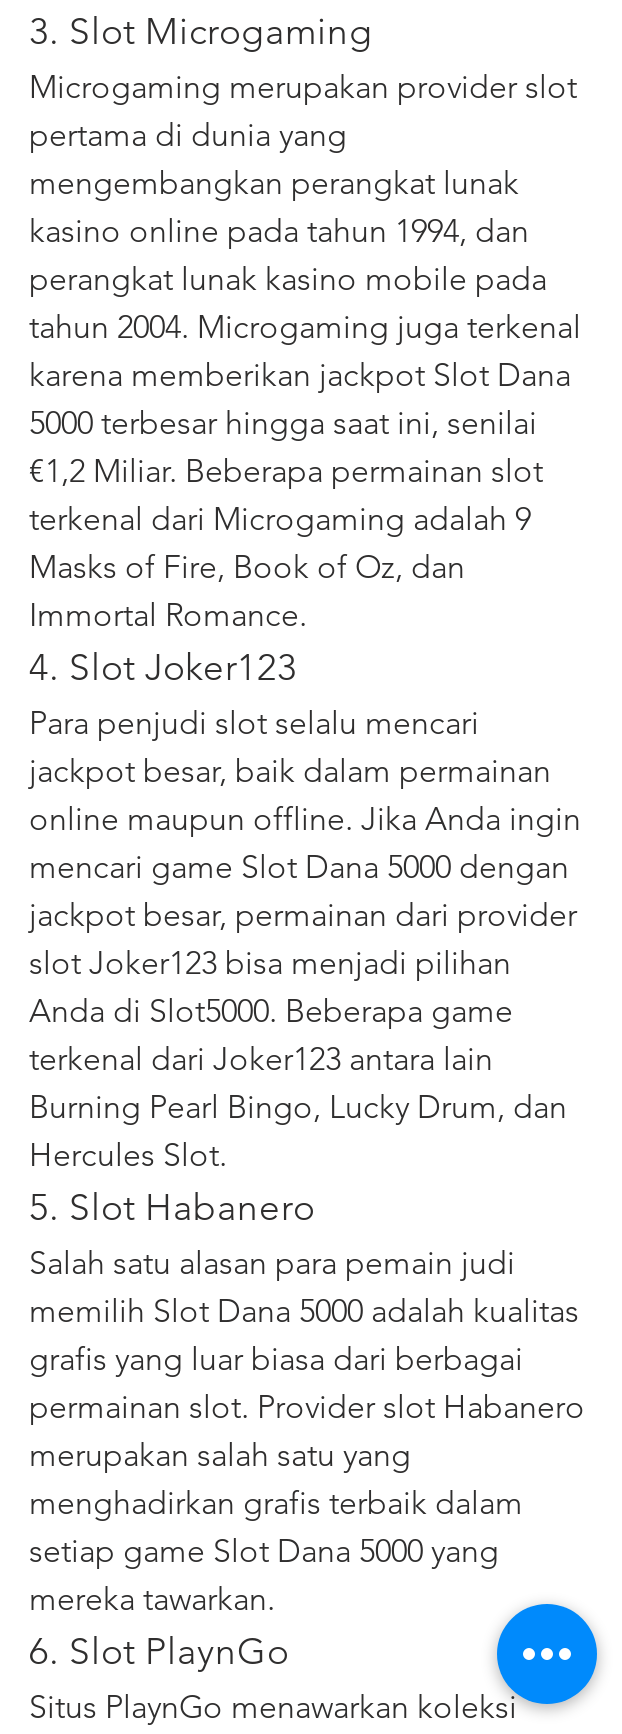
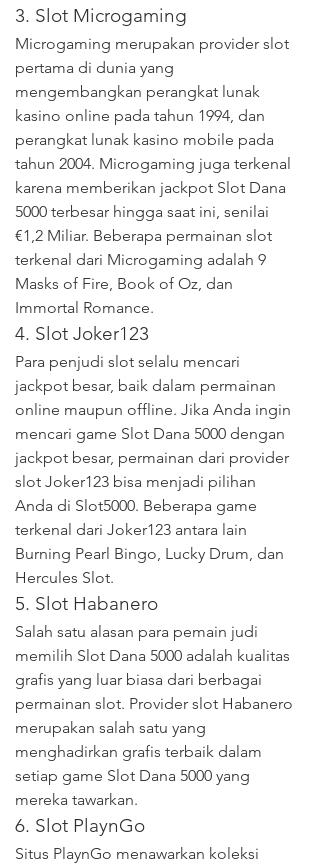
- [image]
